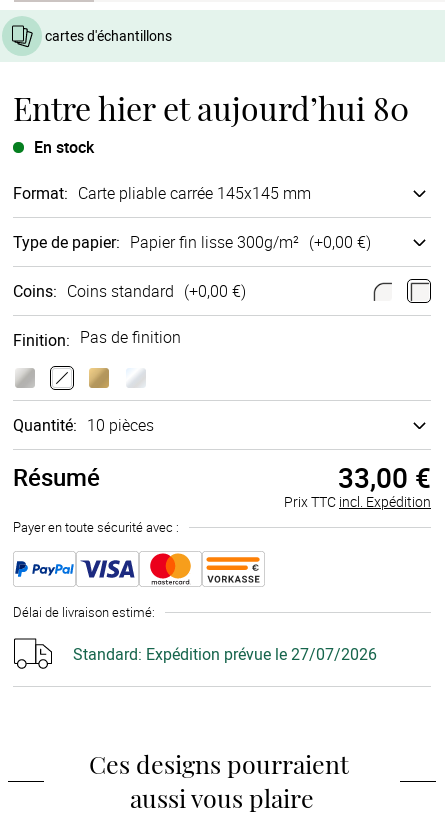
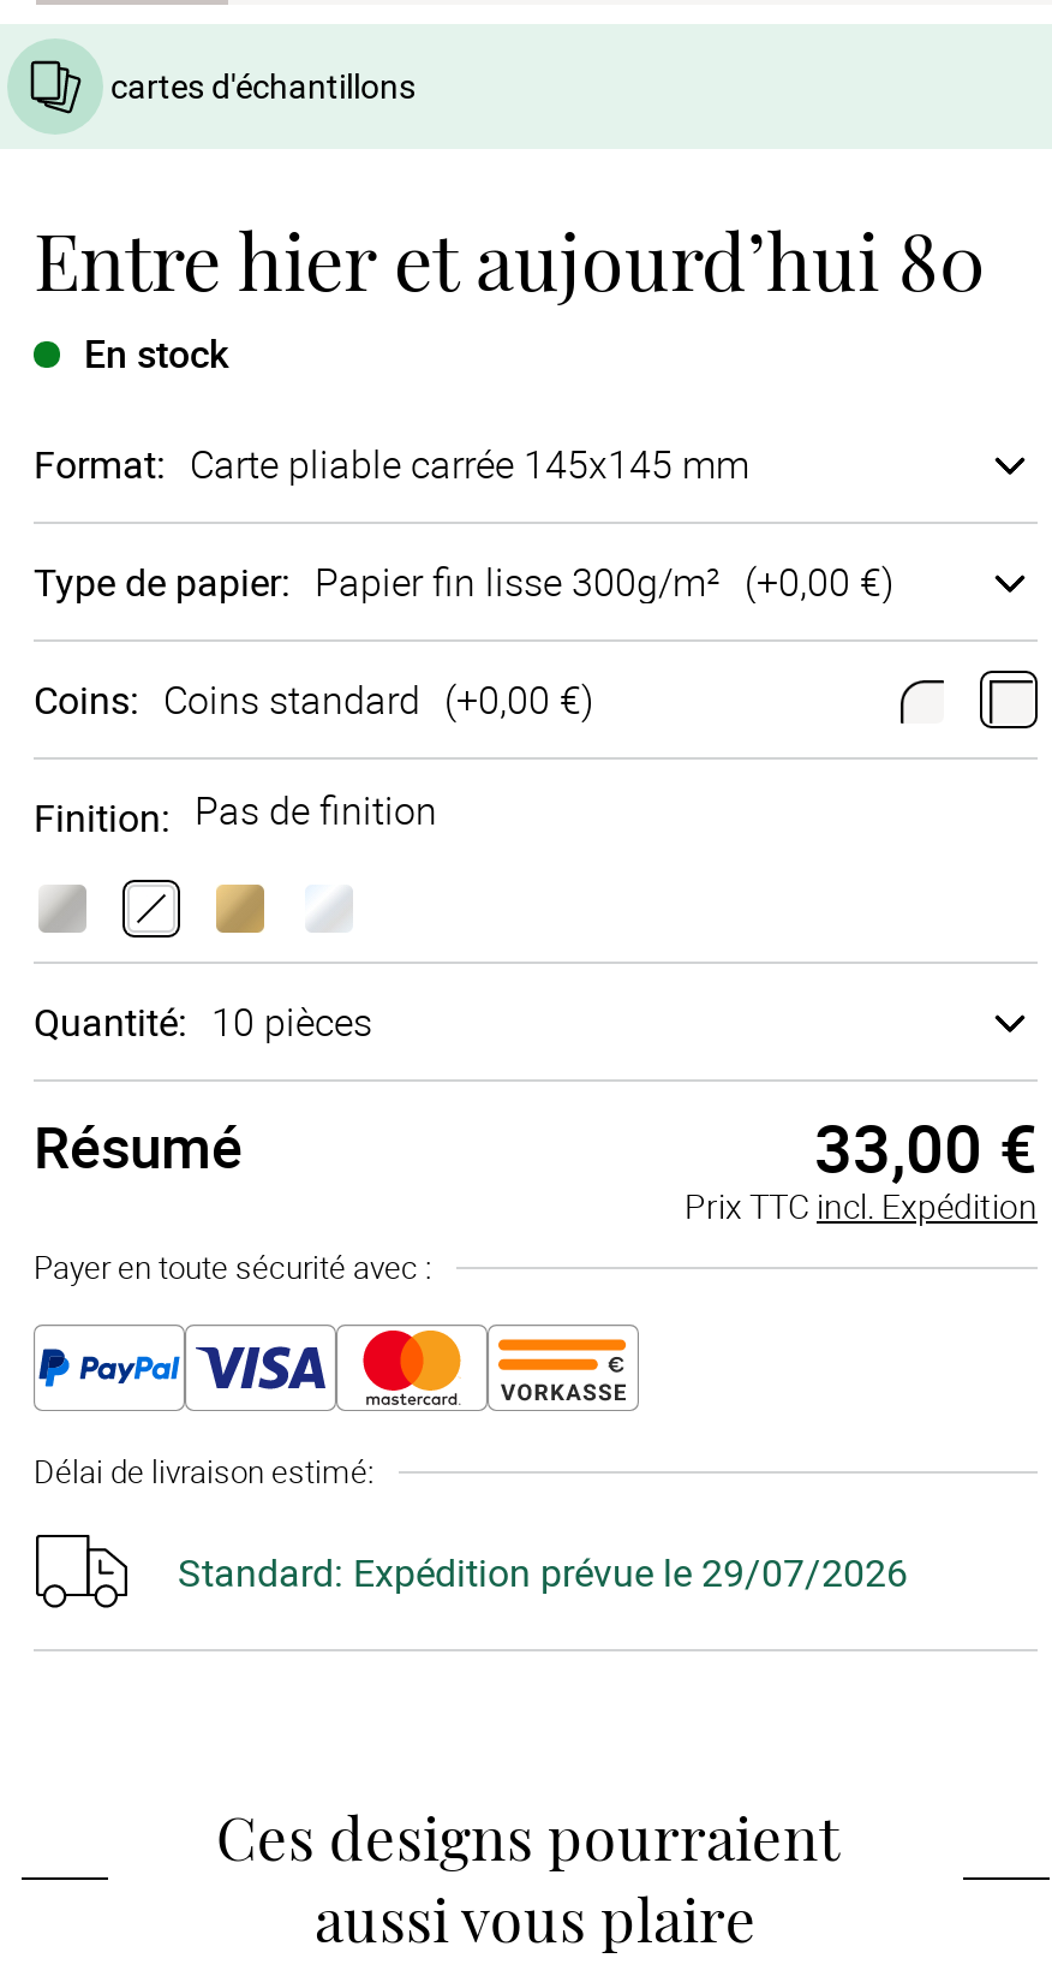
- Standard: Expédition prévue le 27/07/2026
+ Standard: Expédition prévue le 29/07/2026
